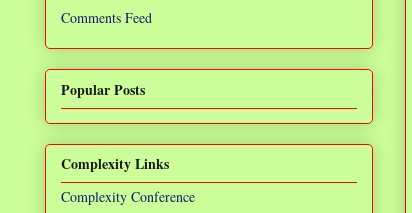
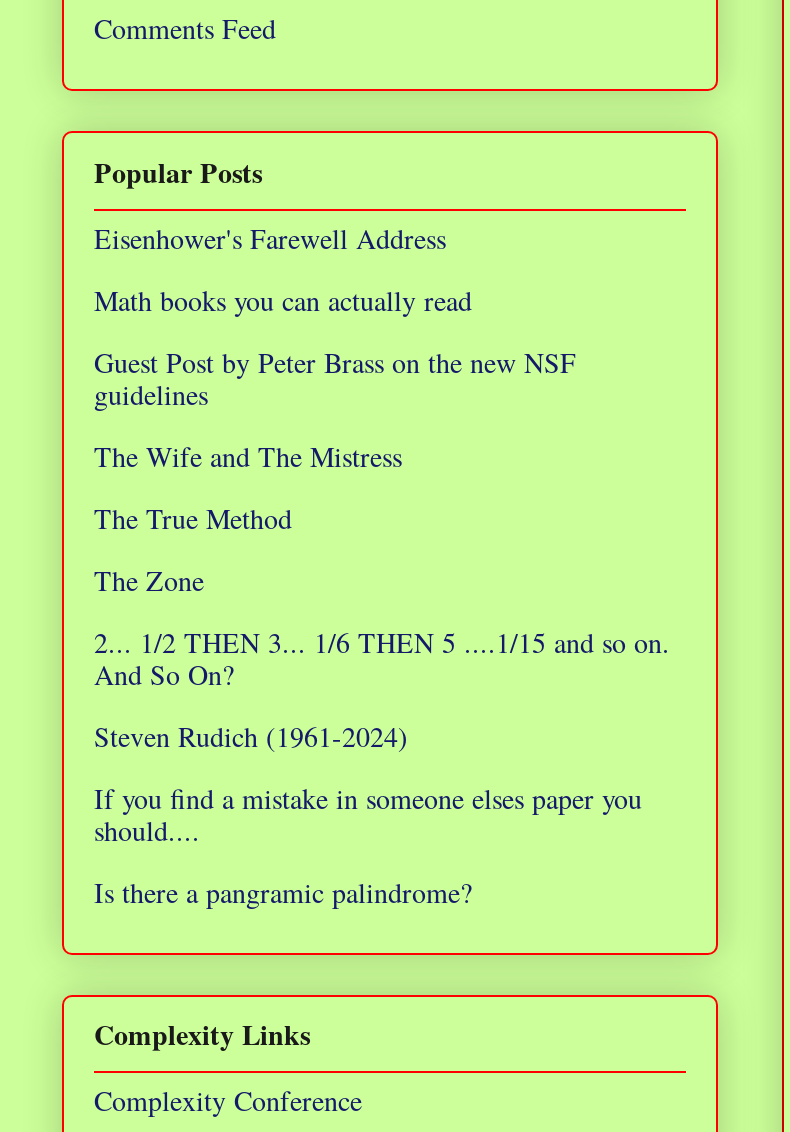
+ Eisenhower's Farewell Address
+ Math books you can actually read
+ Guest Post by Peter Brass on the new NSF
+ guidelines
+ The Wife and The Mistress
+ The True Method
+ The Zone
+ 2... 1/2 THEN 3... 1/6 THEN 5 ....1/15 and so on.
+ And So On?
+ Steven Rudich (1961-2024)
+ If you find a mistake in someone elses paper you
+ should....
+ Is there a pangramic palindrome?
